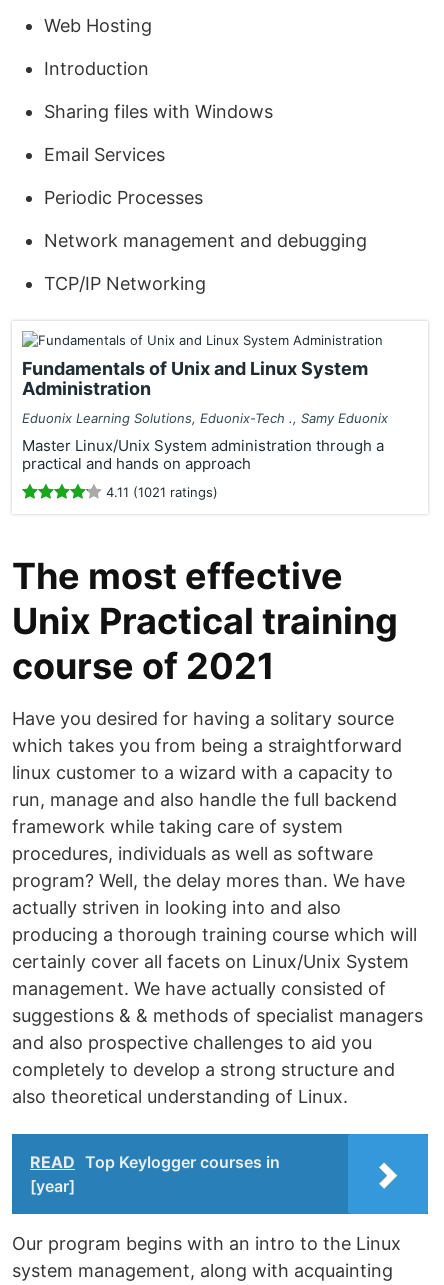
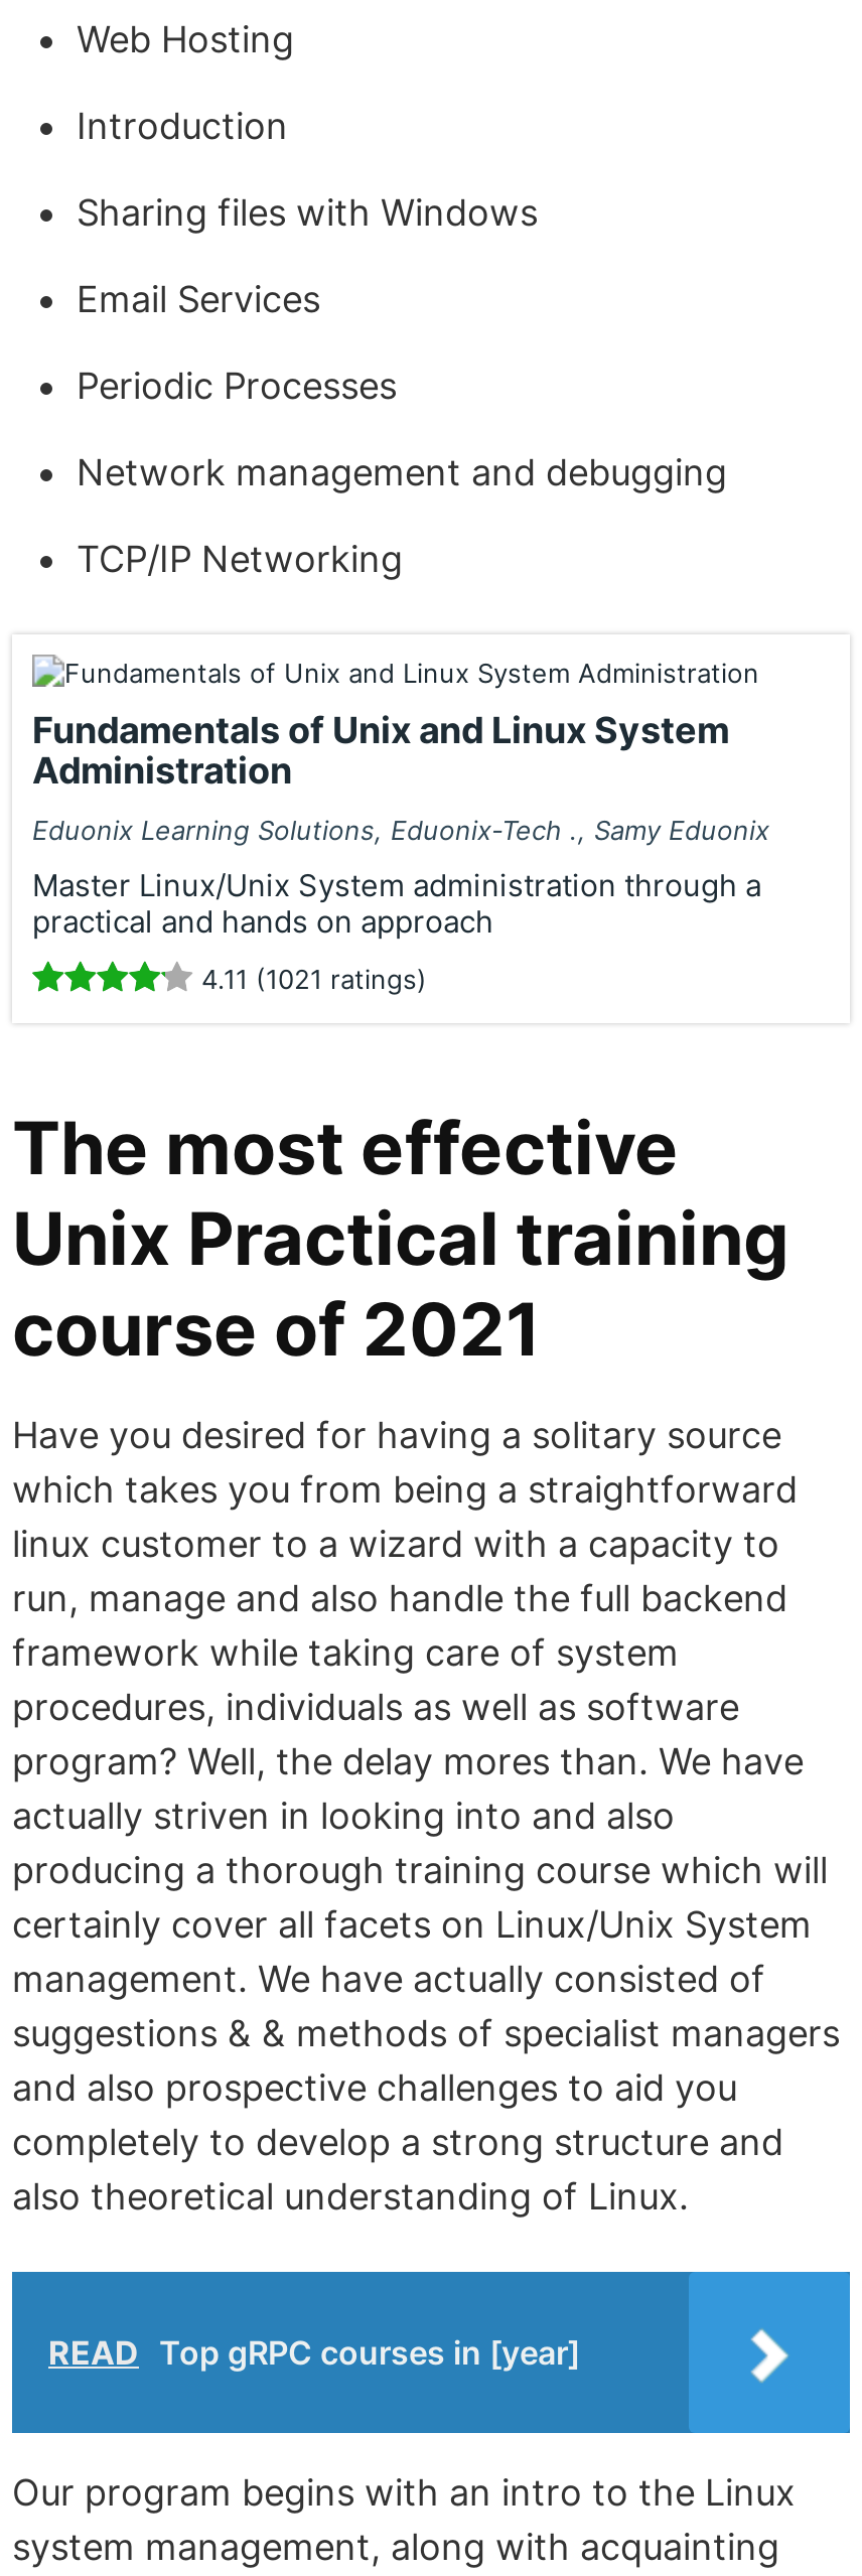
- READ Top Keylogger courses in
- [year]
+ READ Top gRPC courses in [year]
